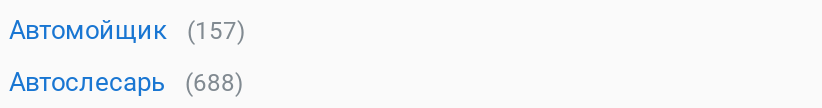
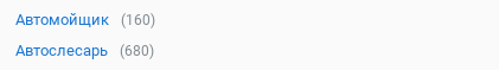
- Автомойщик (157)
+ Автомойщик (160)

- Автослесарь (688)
+ Автослесарь (680)
